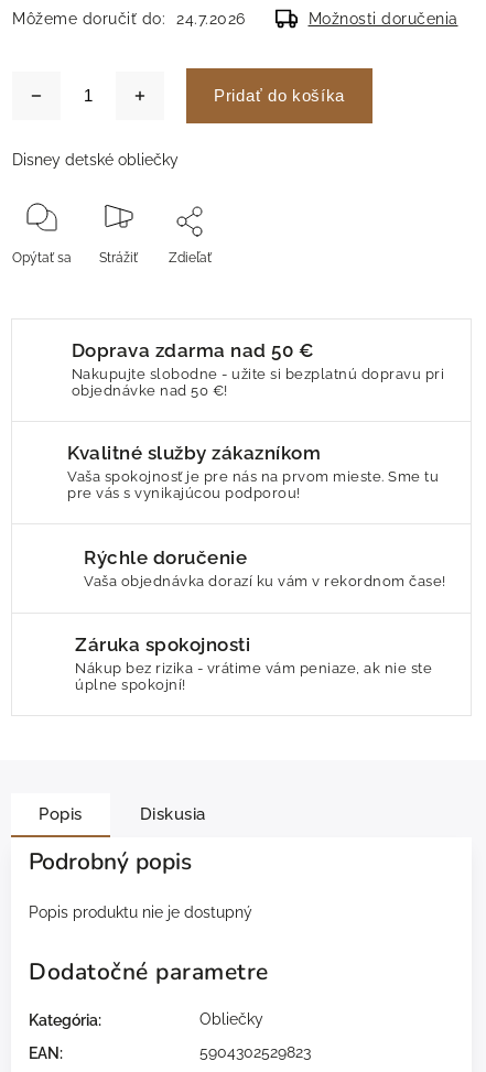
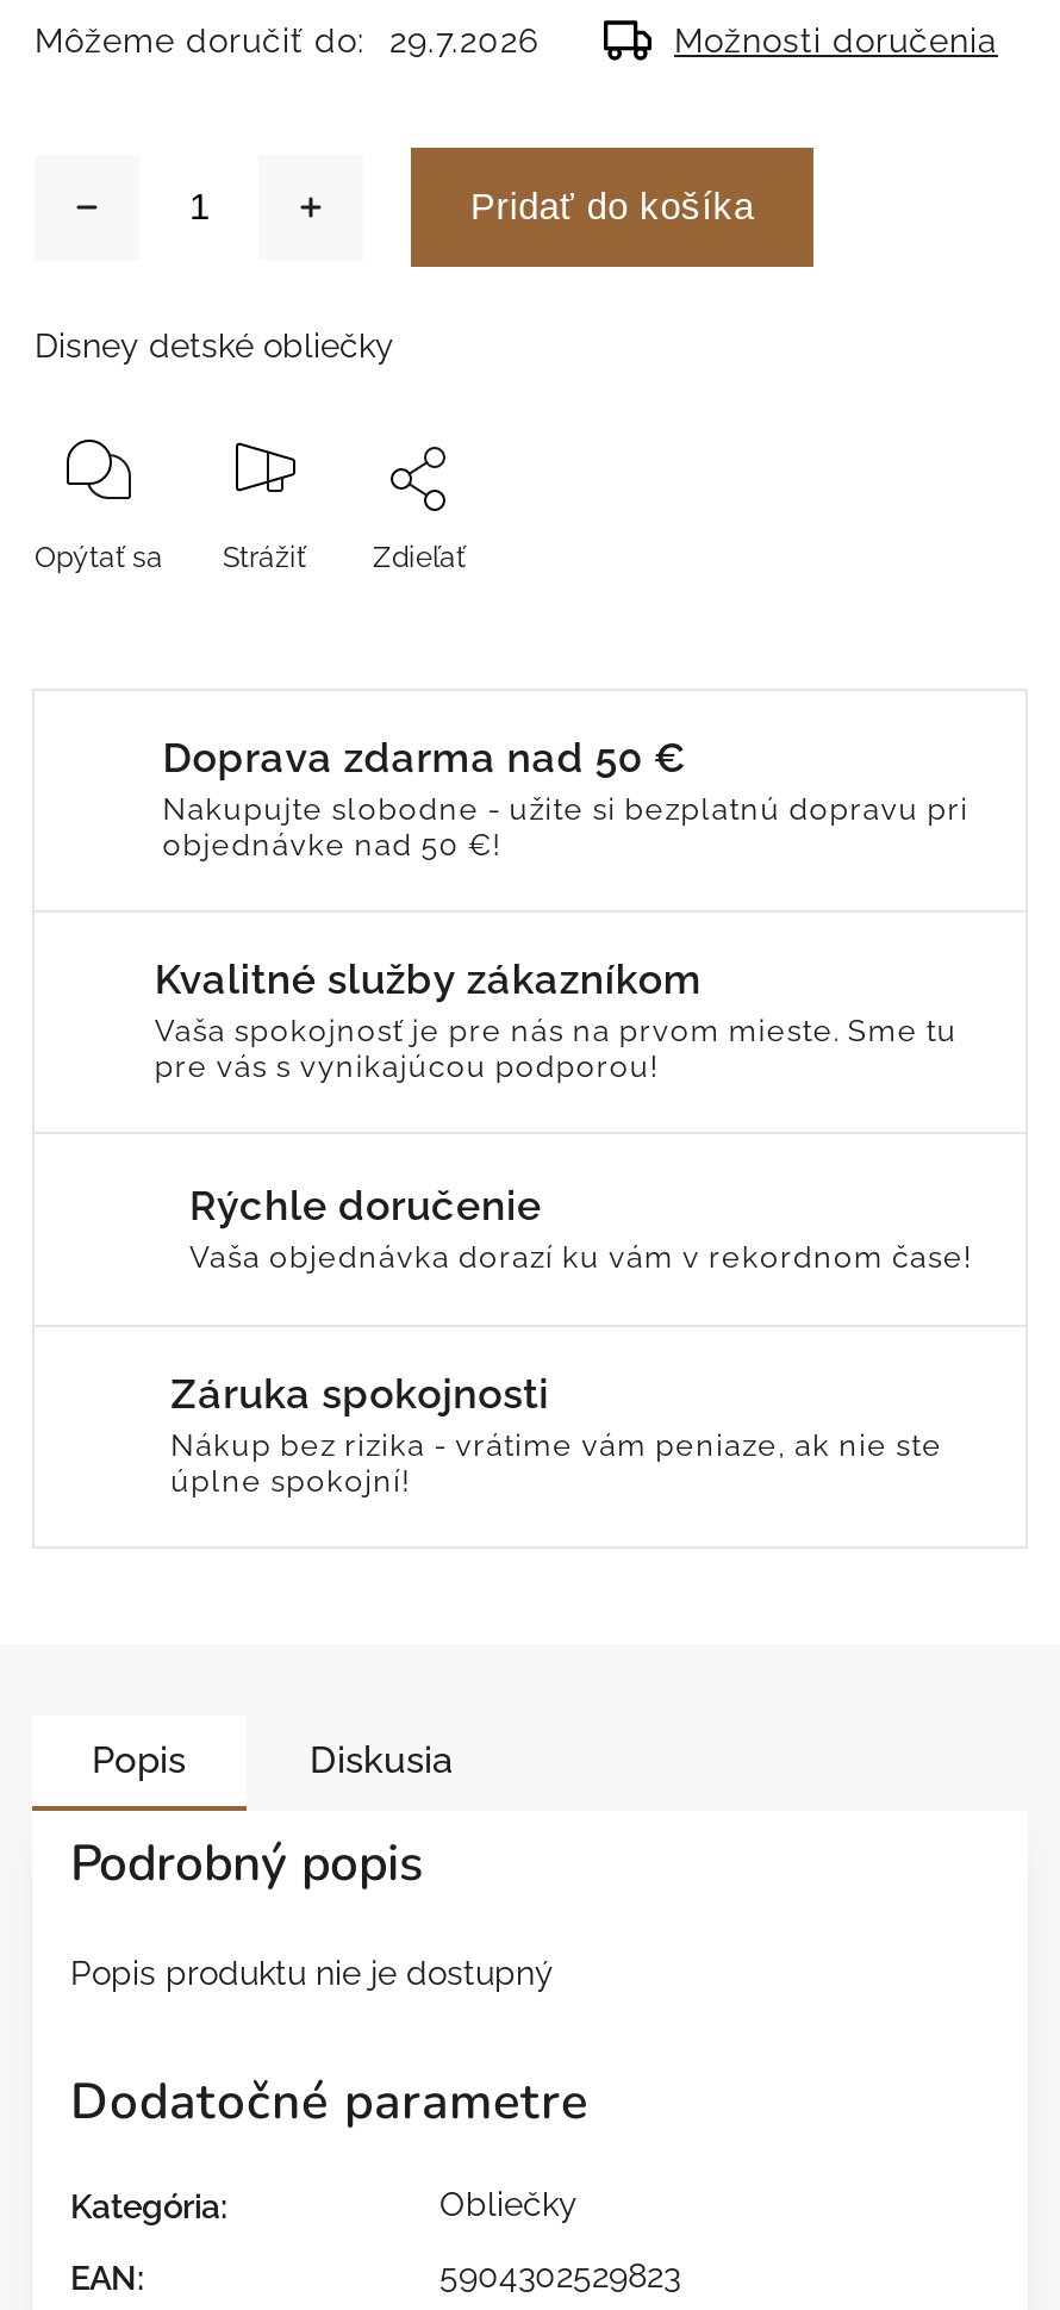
- Môžeme doručiť do: 24.7.2026
+ Môžeme doručiť do: 29.7.2026
